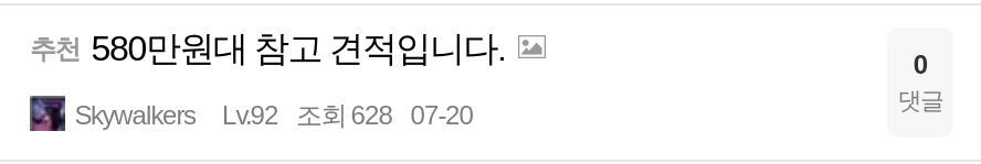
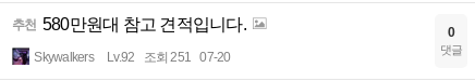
- Skywalkers Lv.92 조회 628 07-20
+ Skywalkers Lv.92 조회 251 07-20
